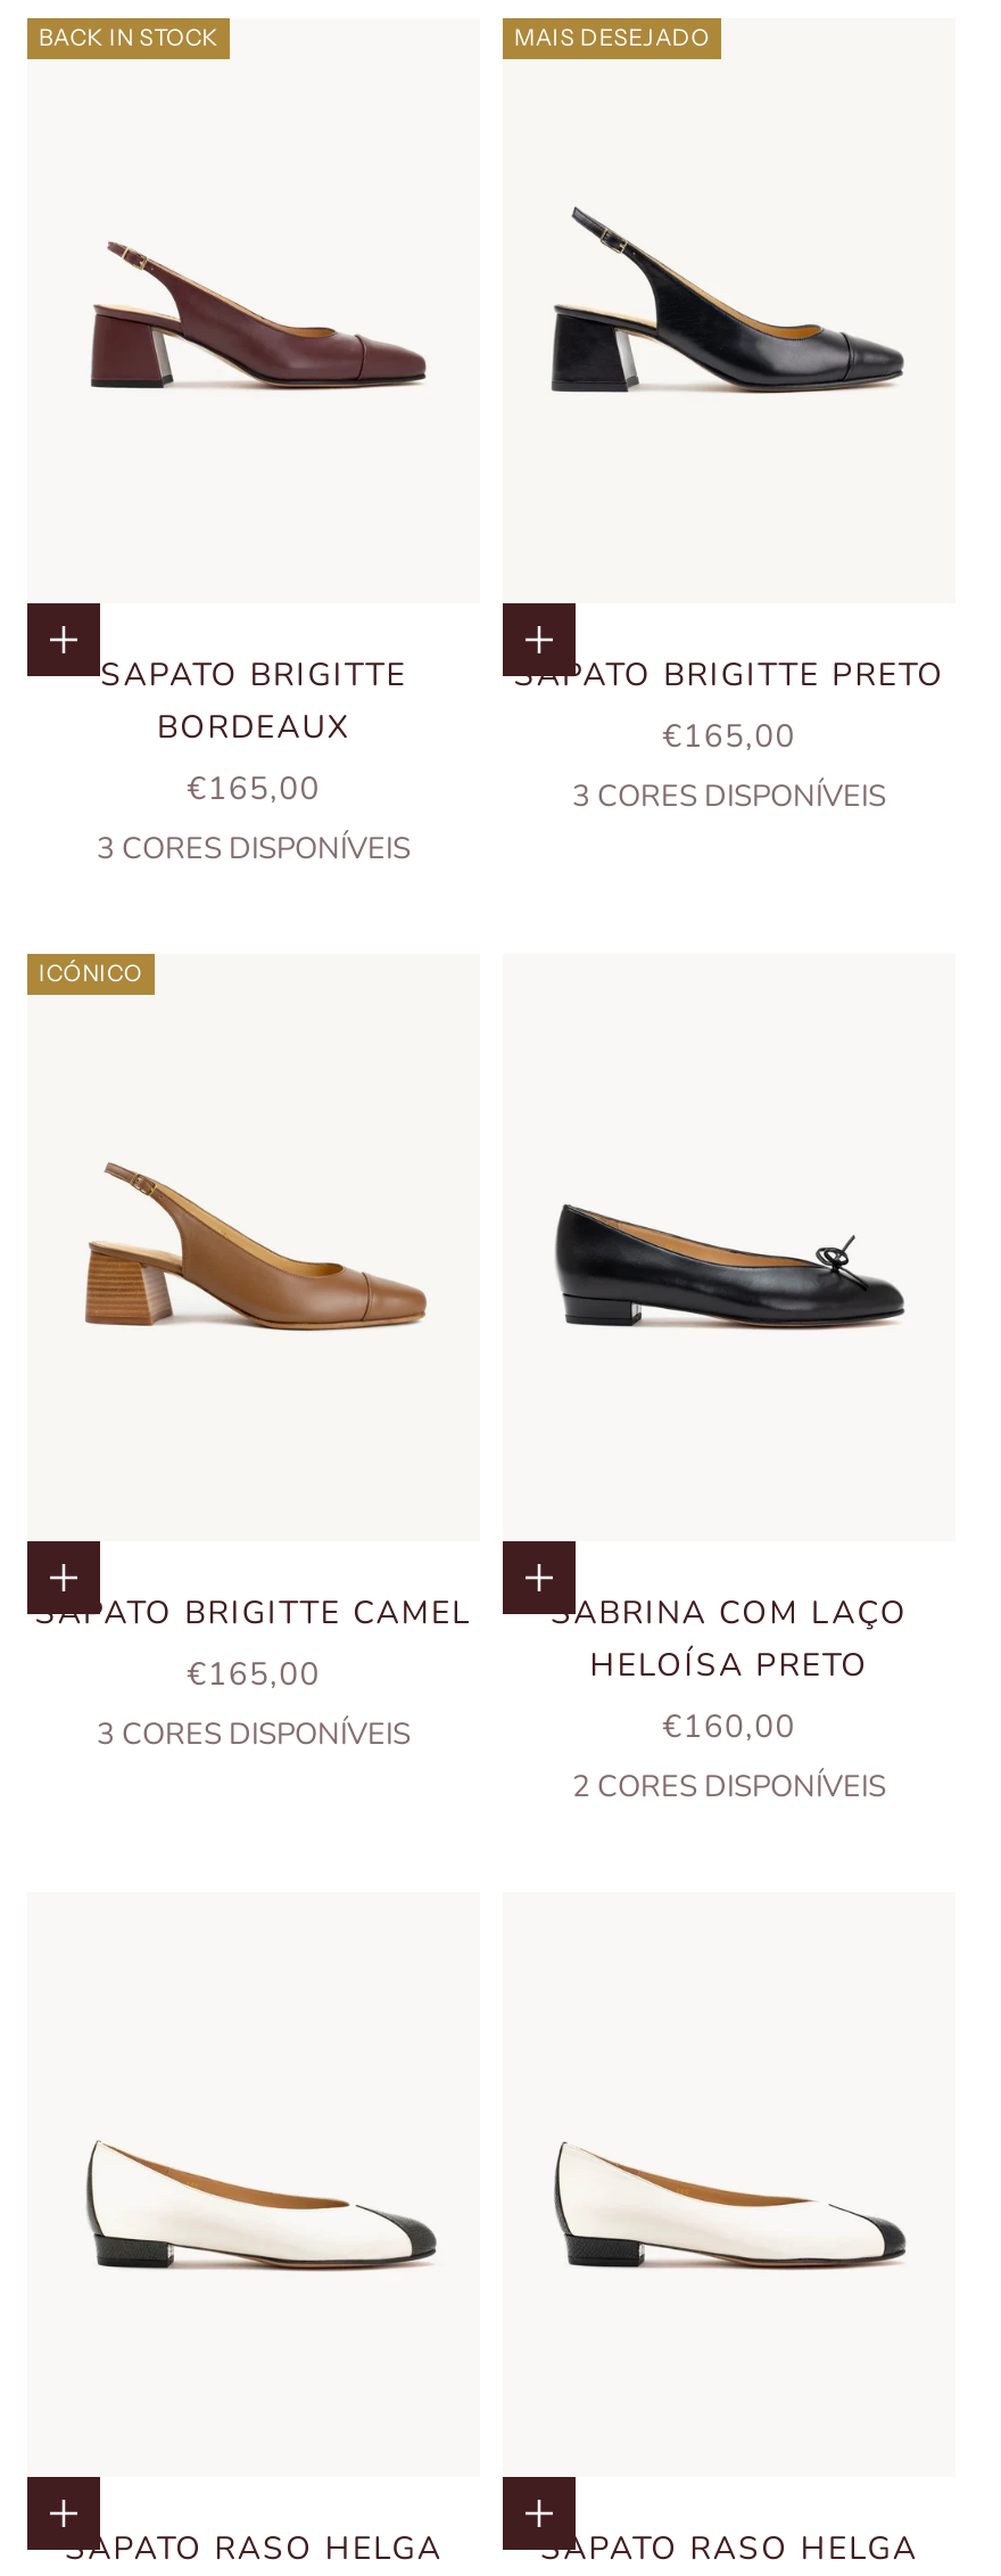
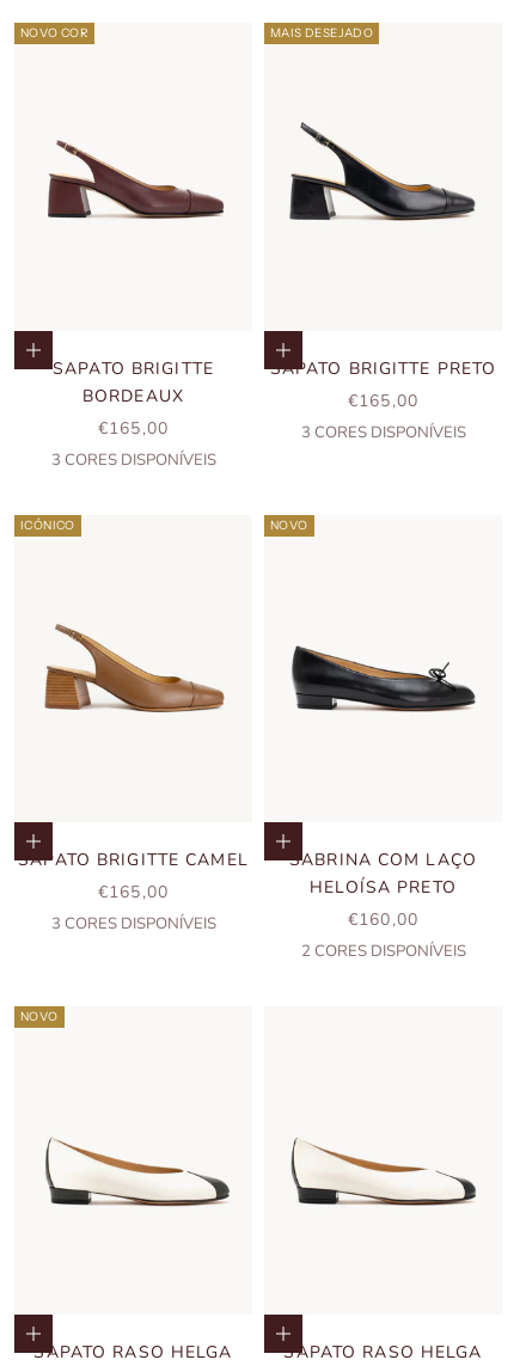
- BACK IN STOCK
+ NOVO COR

+ NOVO

+ NOVO
